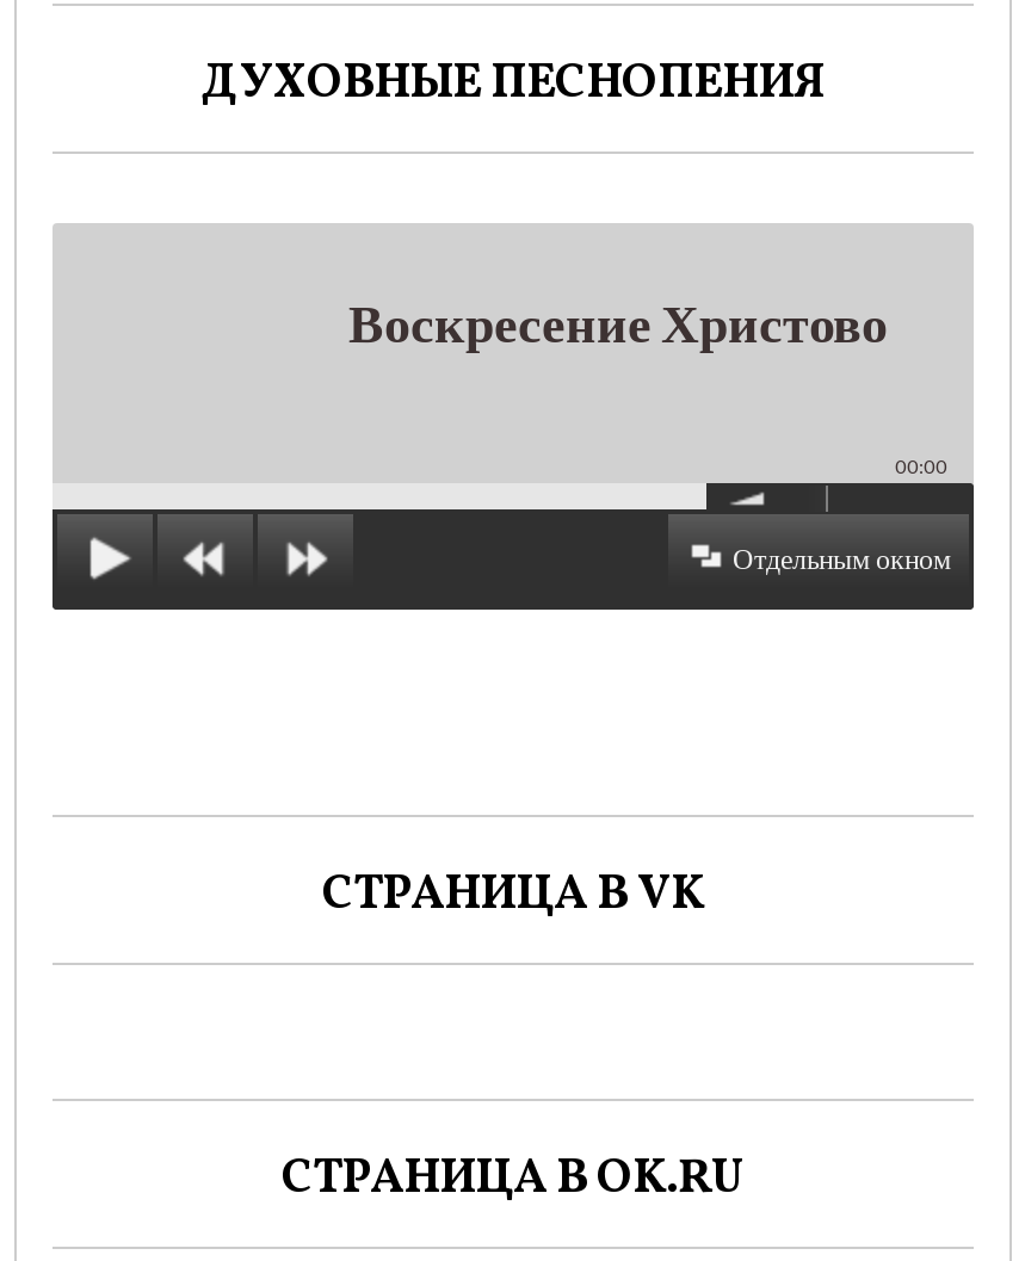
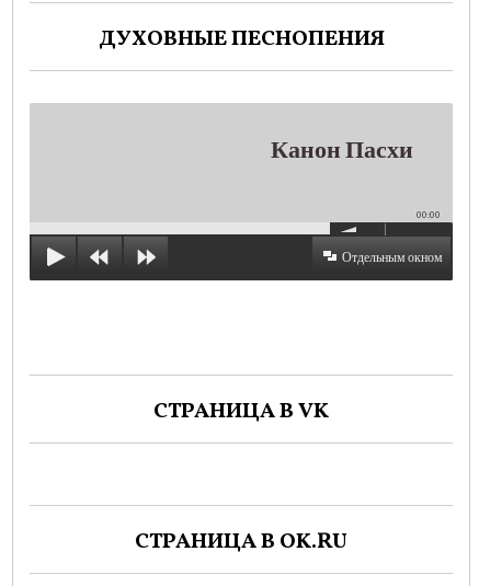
- Воскресение Христово
+ Канон Пасхи
